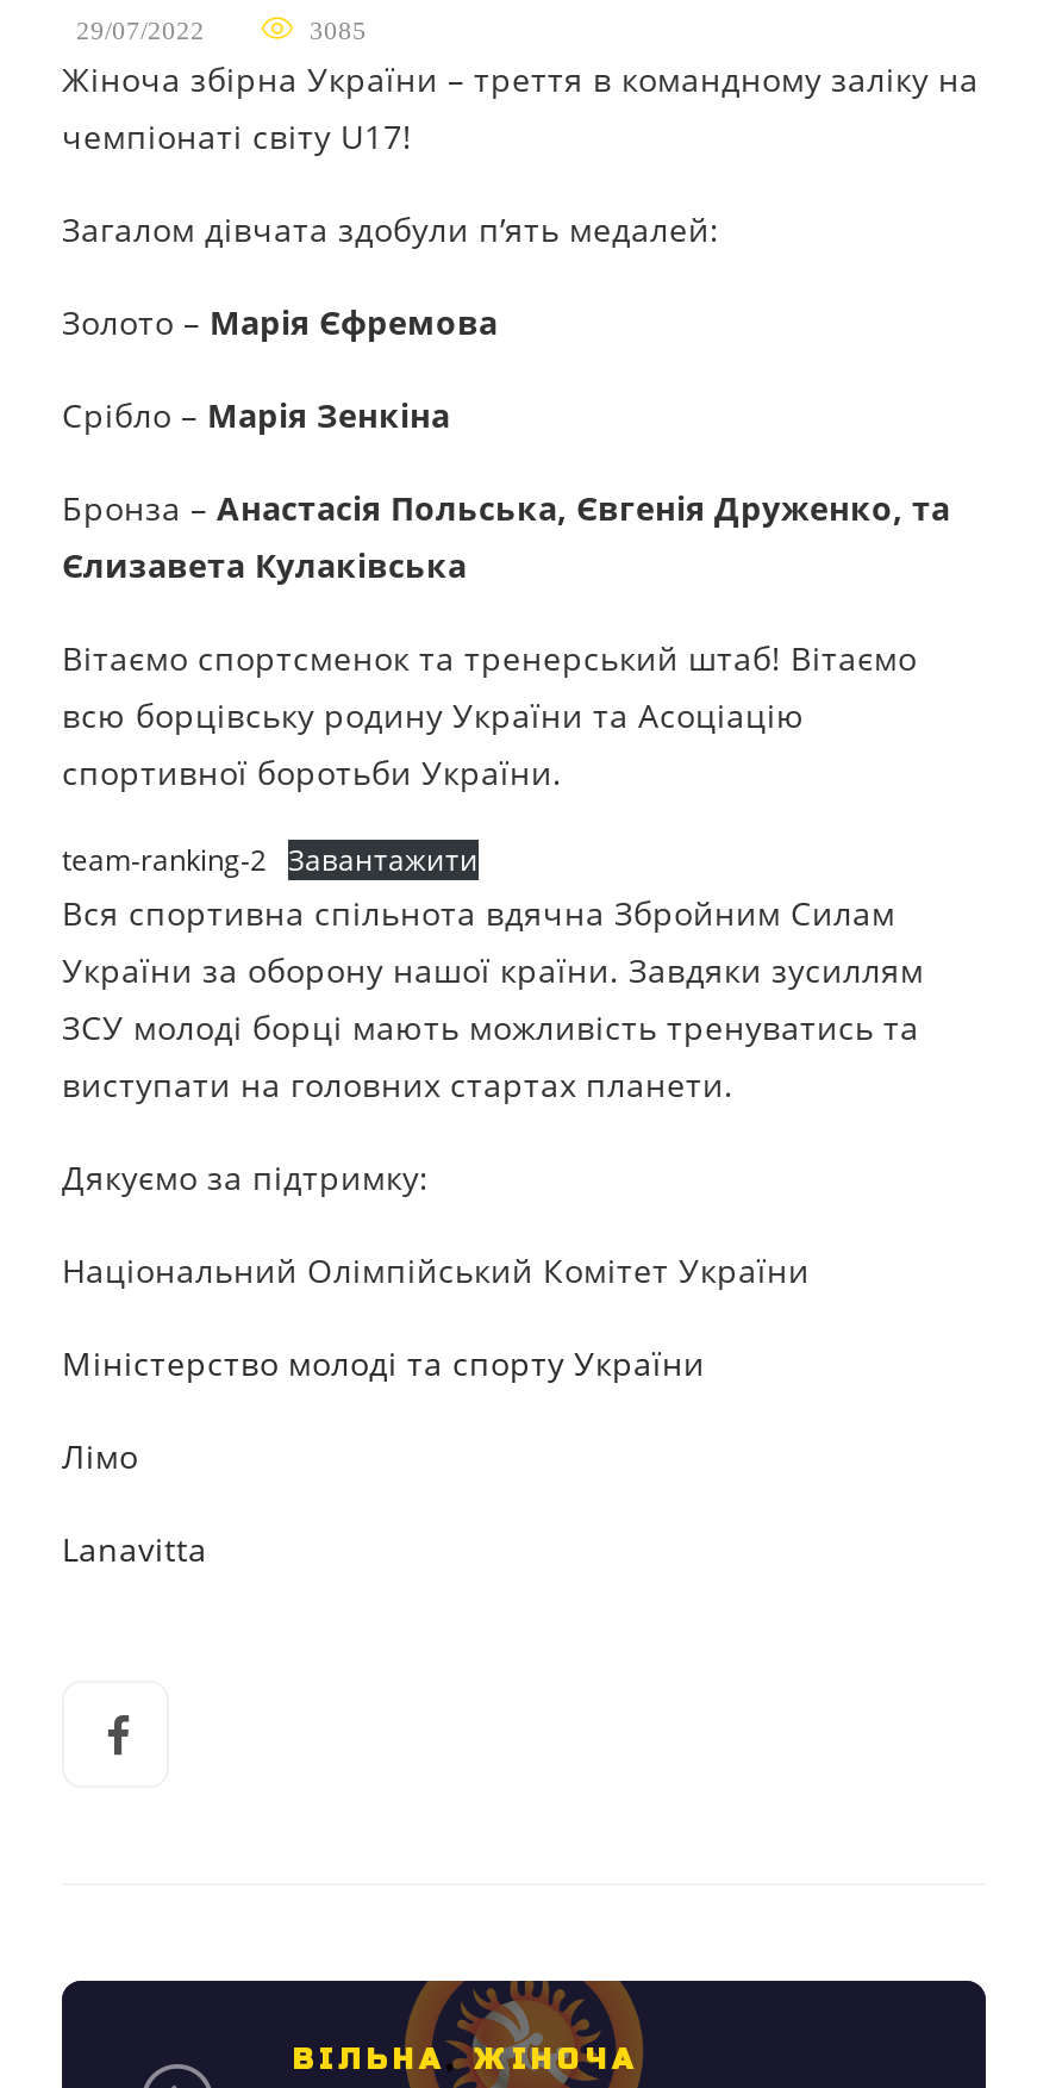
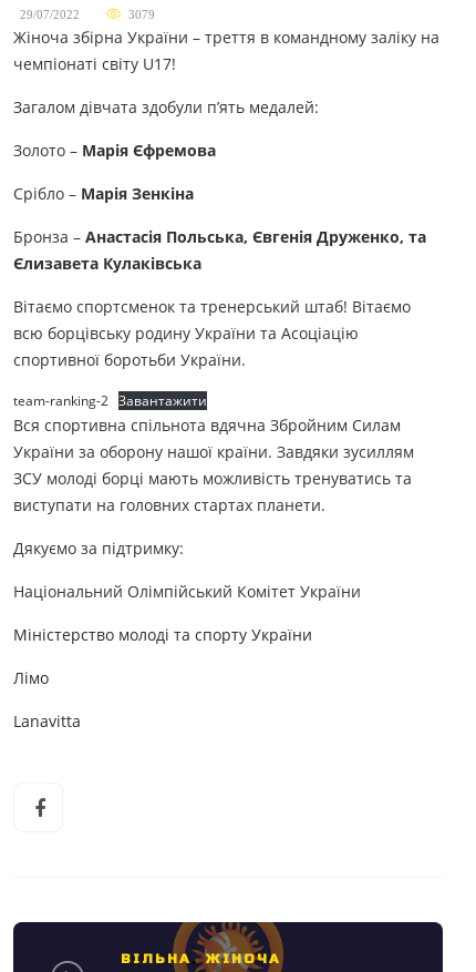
- 3085
+ 3079
